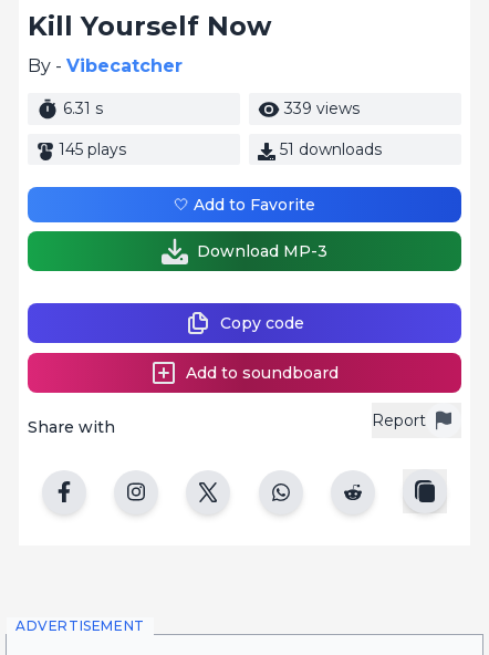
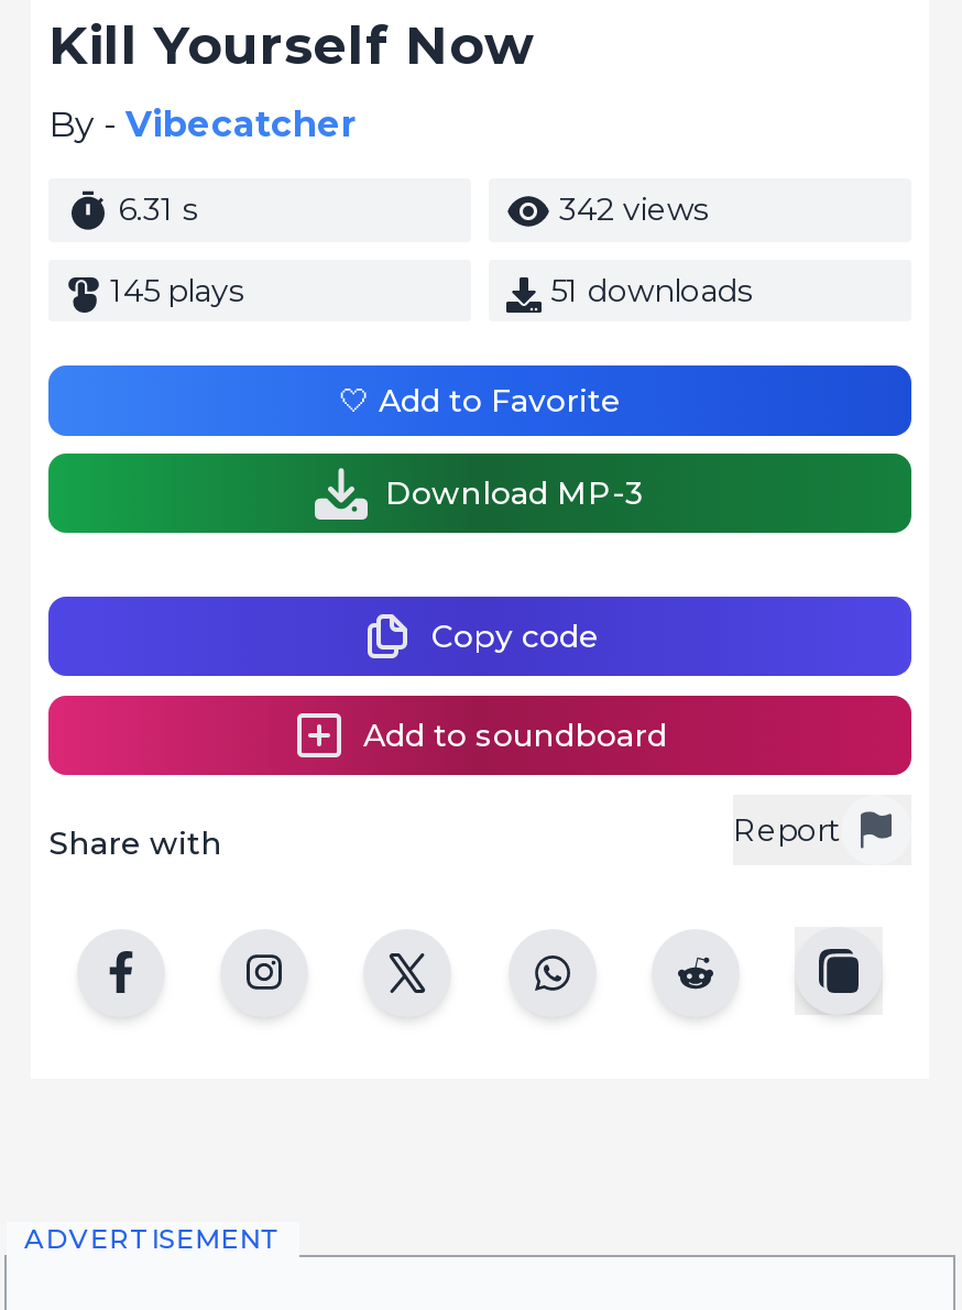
- 339 views
+ 342 views
